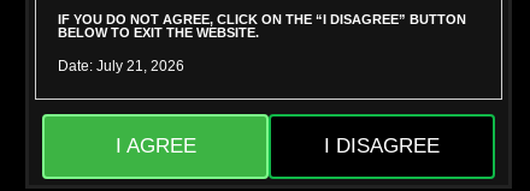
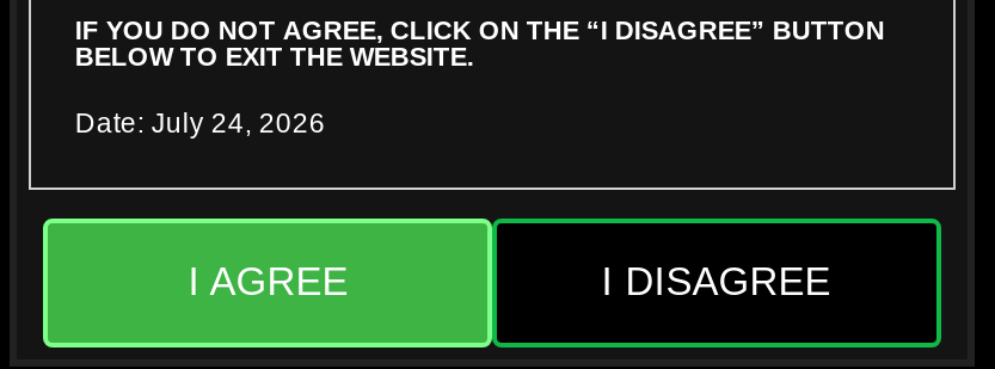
- Date: July 21, 2026
+ Date: July 24, 2026
